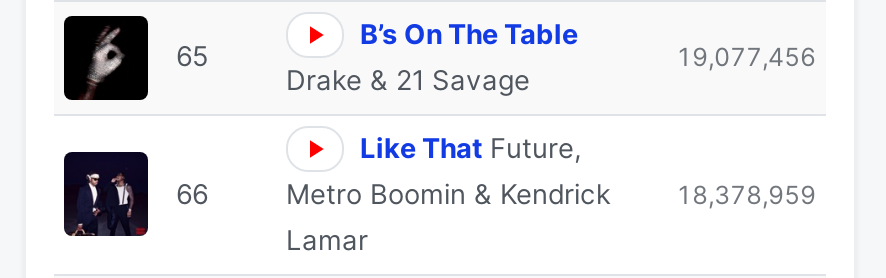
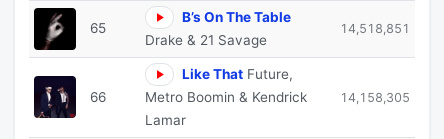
- 19,077,456
+ 14,518,851

- 18,378,959
+ 14,158,305
